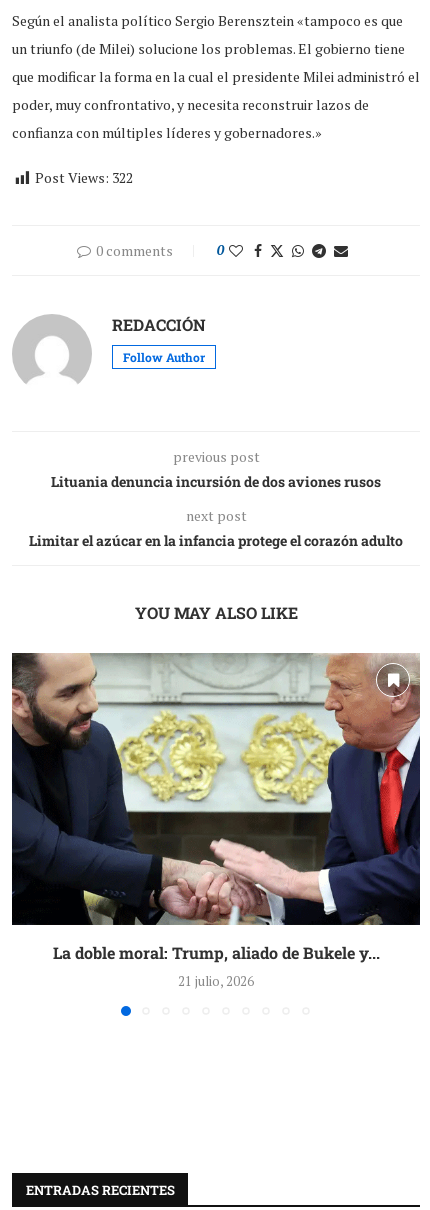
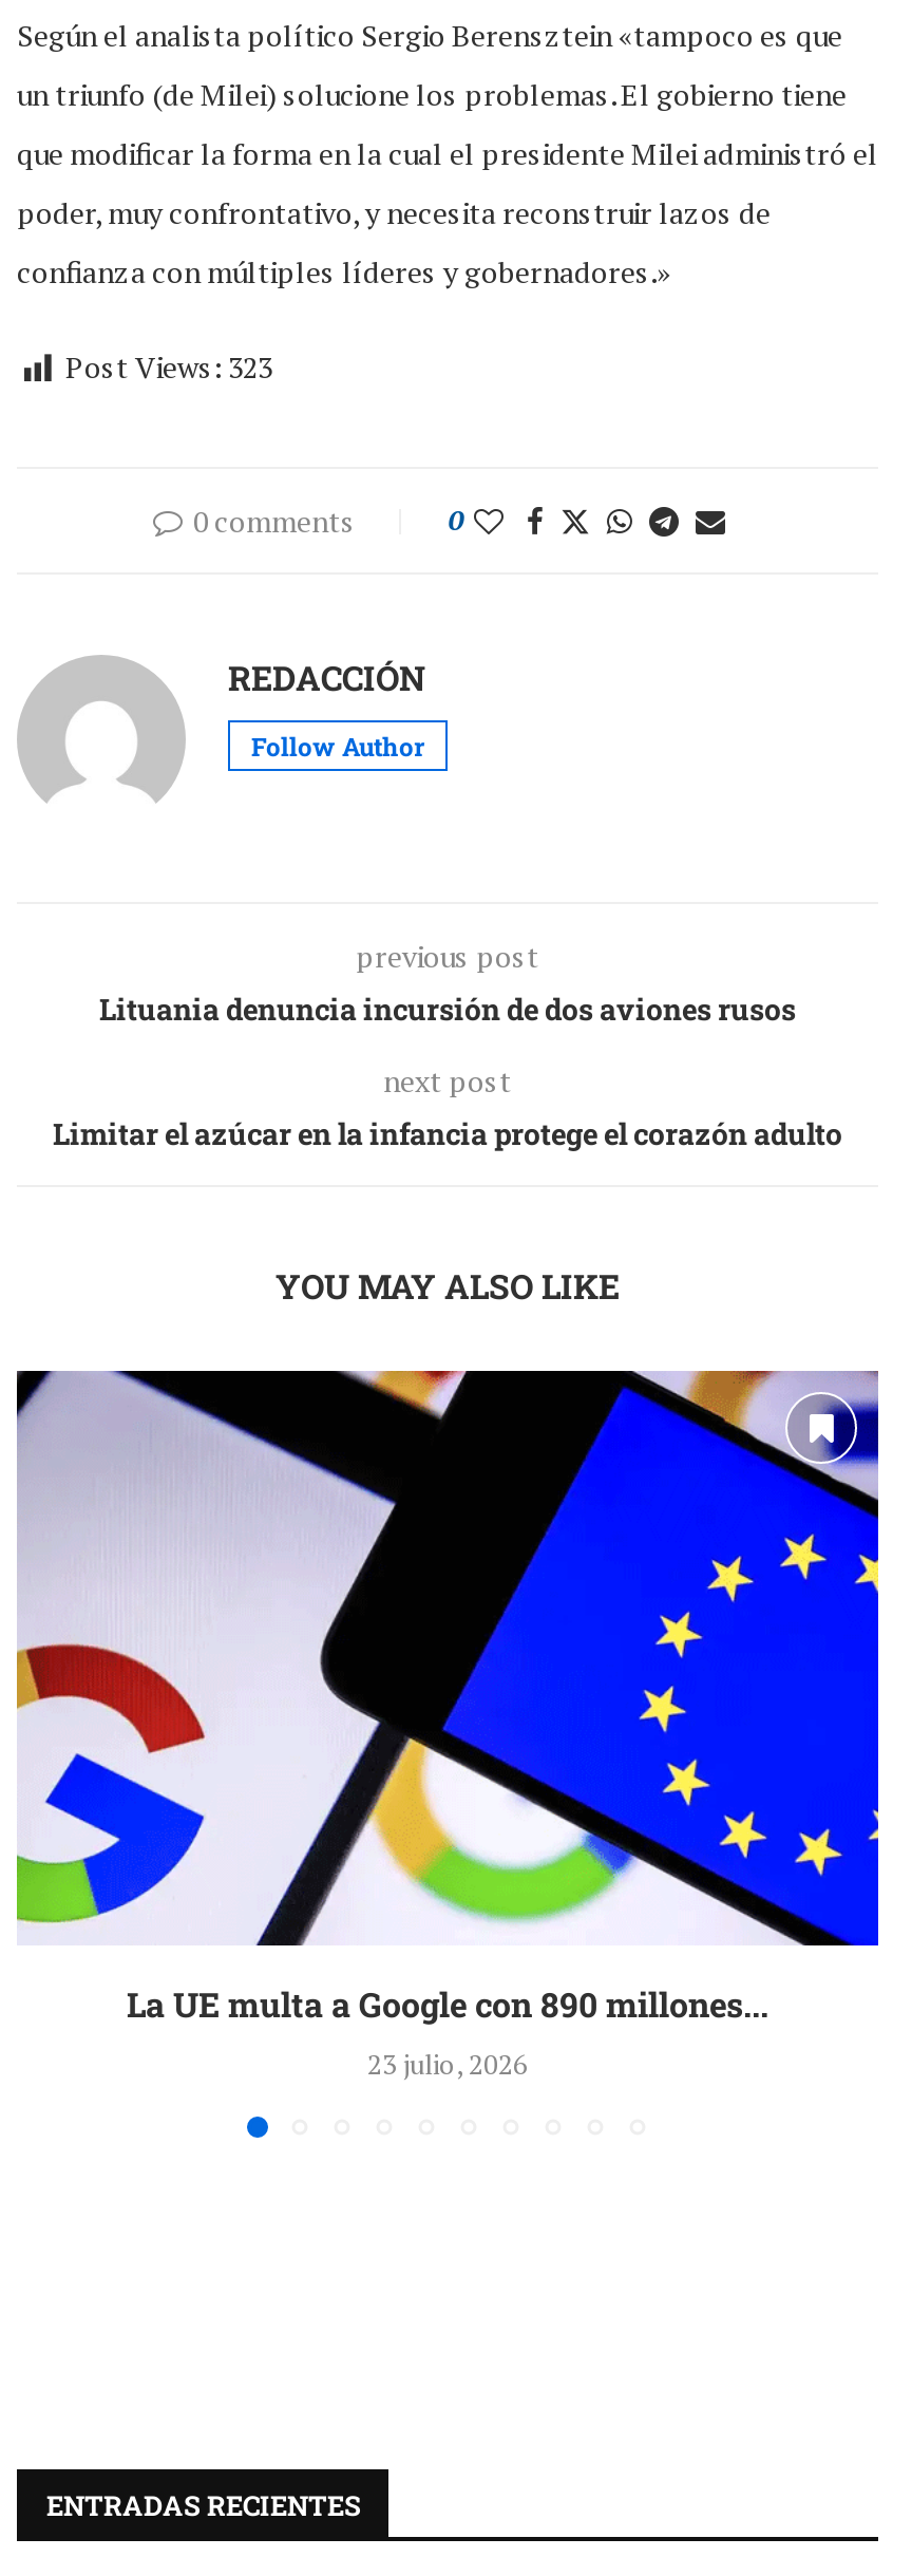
- Post Views: 322
+ Post Views: 323

- [image]
- La doble moral: Trump, aliado de Bukele y...
+ [image]
+ La UE multa a Google con 890 millones...

- 21 julio, 2026
+ 23 julio, 2026
